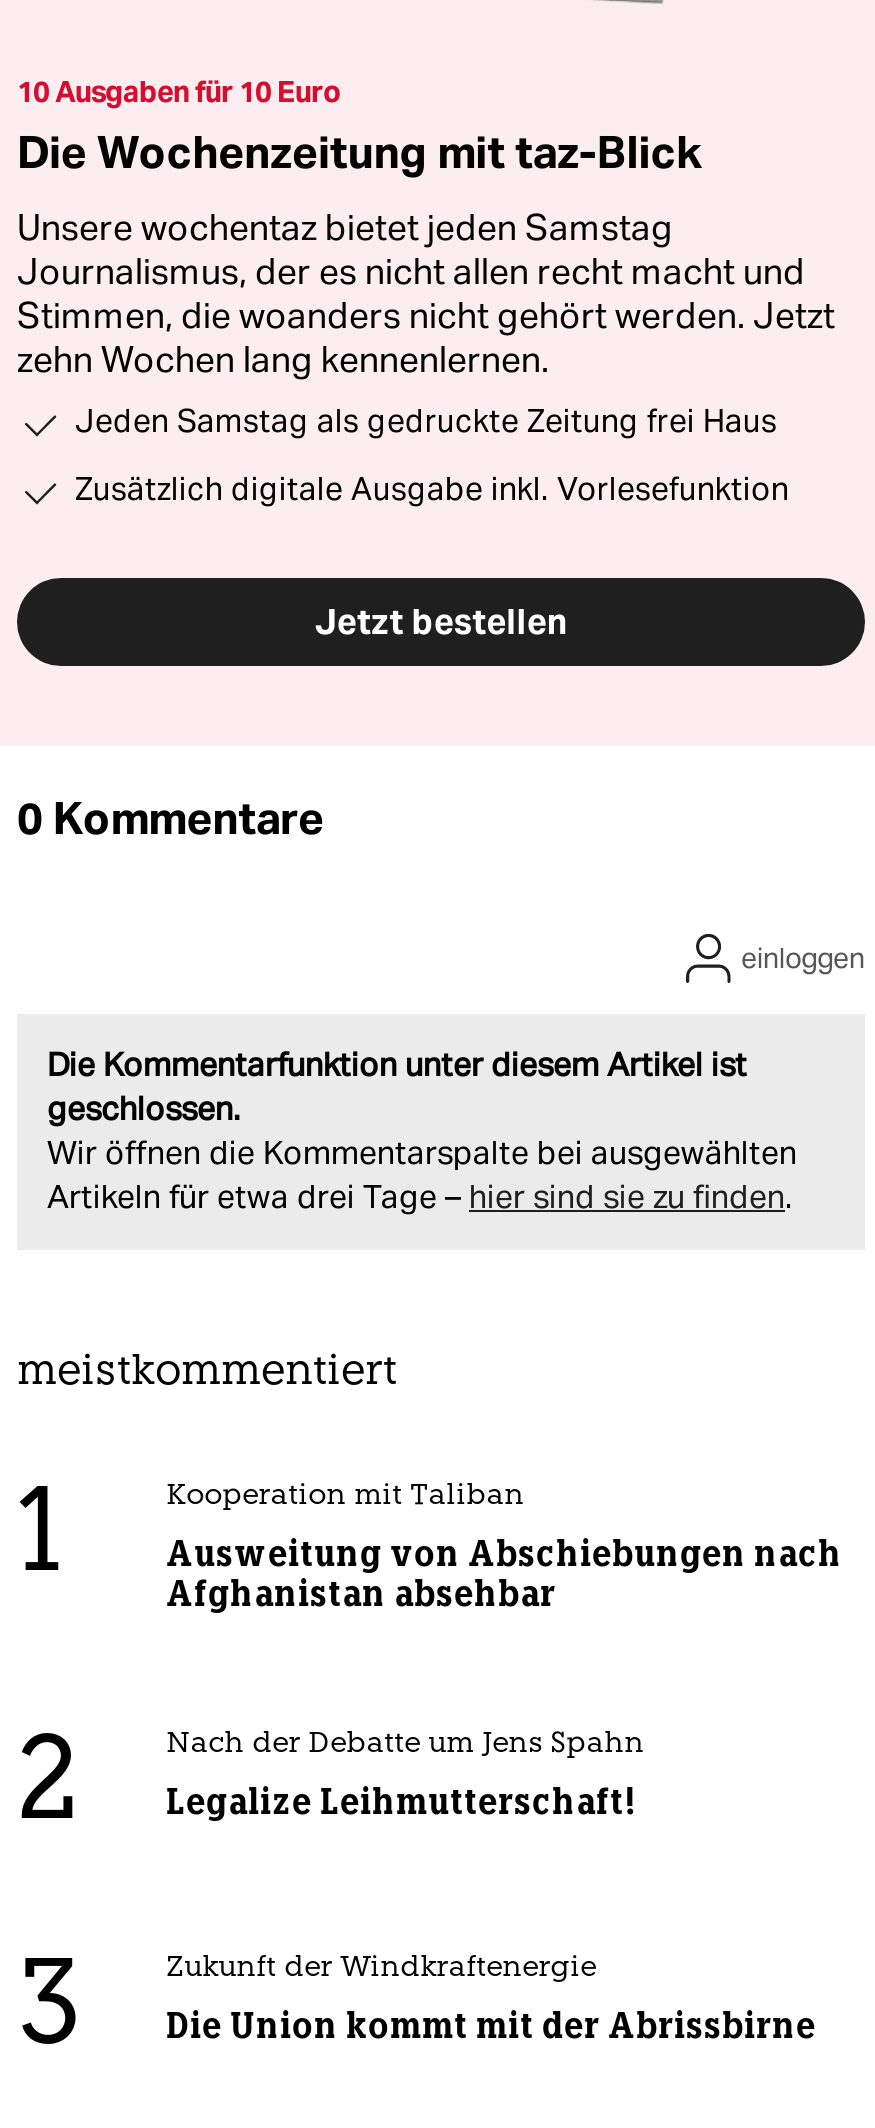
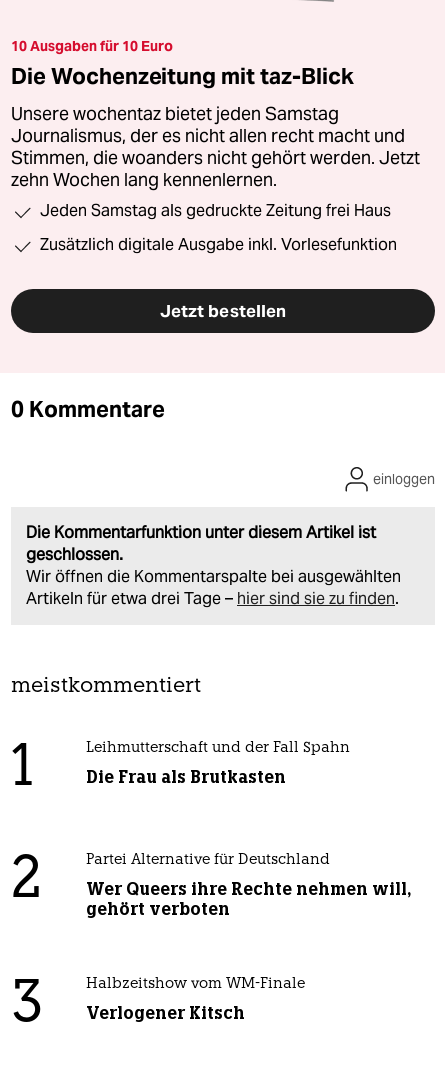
- Kooperation mit Taliban
+ Leihmutterschaft und der Fall Spahn

- Ausweitung von Abschiebungen nach
- Afghanistan absehbar
+ Die Frau als Brutkasten

- Nach der Debatte um Jens Spahn
+ Partei Alternative für Deutschland

- Legalize Leihmutterschaft!
+ Wer Queers ihre Rechte nehmen will,
+ gehört verboten

- Zukunft der Windkraftenergie
+ Halbzeitshow vom WM-Finale

- Die Union kommt mit der Abrissbirne
+ Verlogener Kitsch
